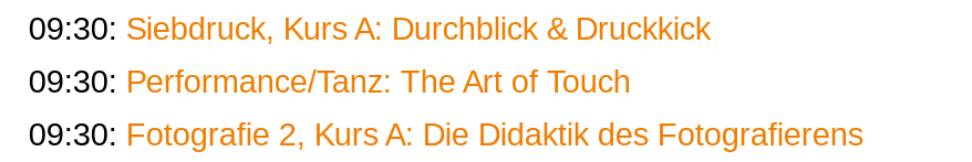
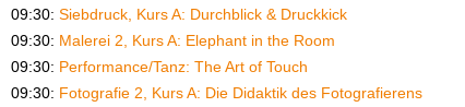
+ 09:30: Malerei 2, Kurs A: Elephant in the Room
